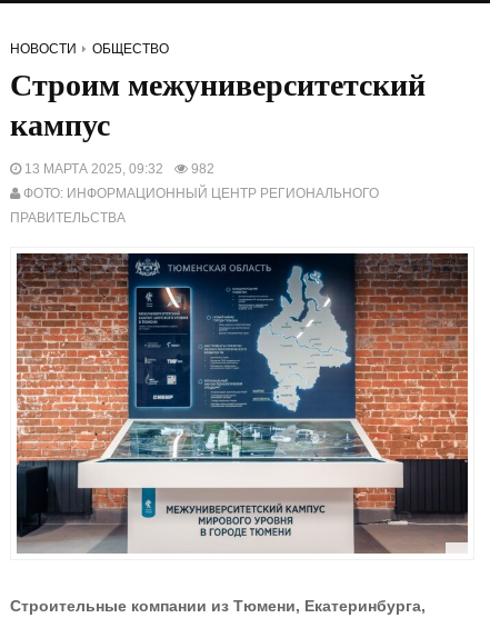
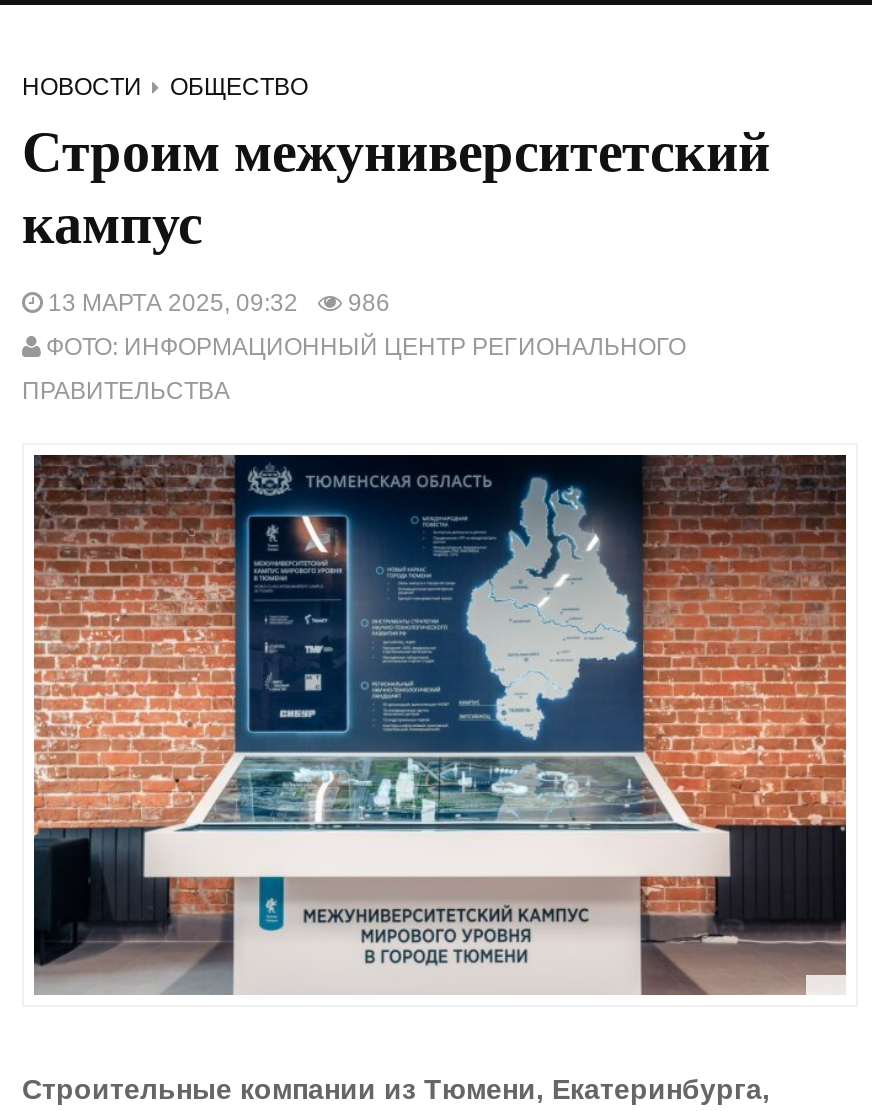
- 13 МАРТА 2025, 09:32 982
+ 13 МАРТА 2025, 09:32 986
